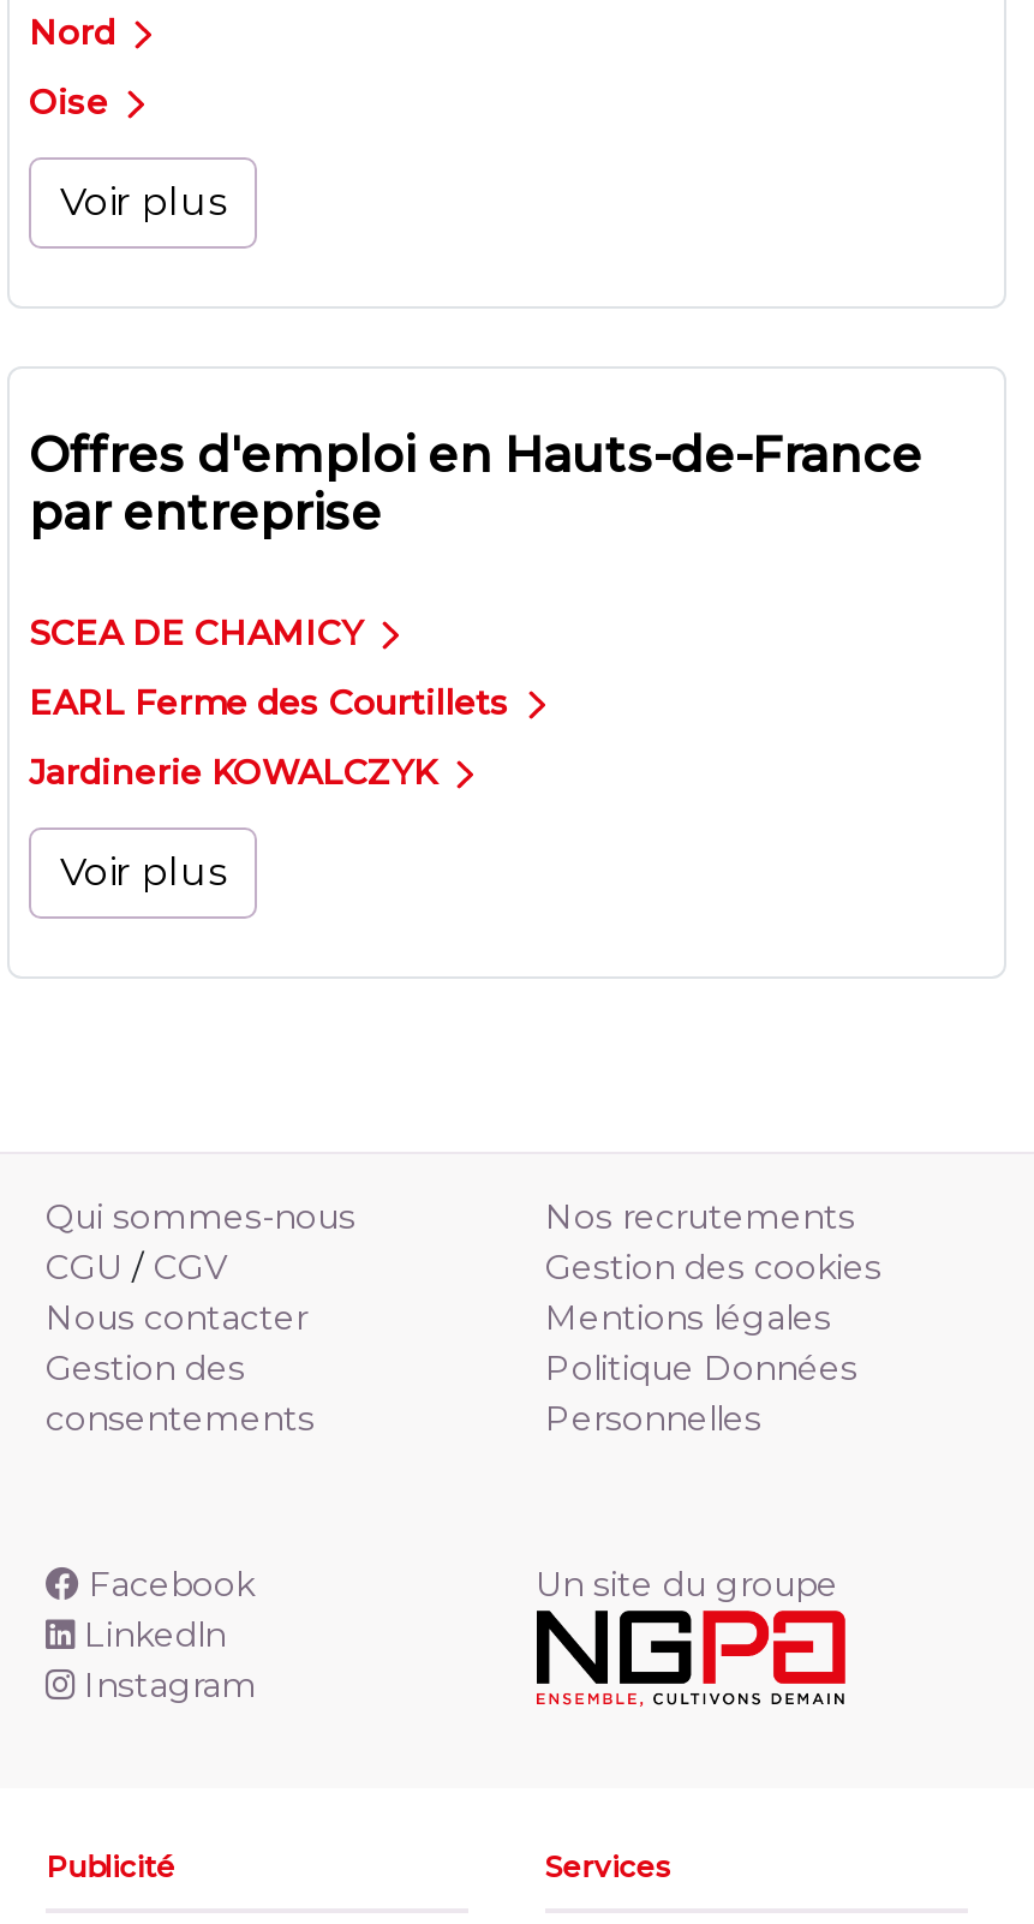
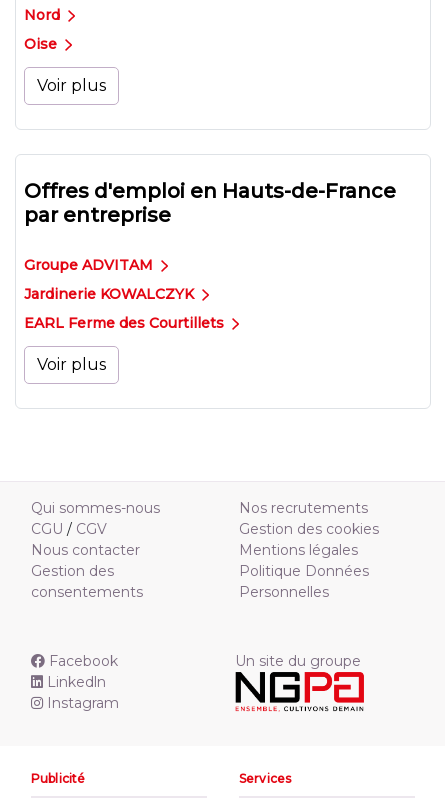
- SCEA DE CHAMICY
+ Groupe ADVITAM

moved down: EARL Ferme des Courtillets

moved up: Jardinerie KOWALCZYK
